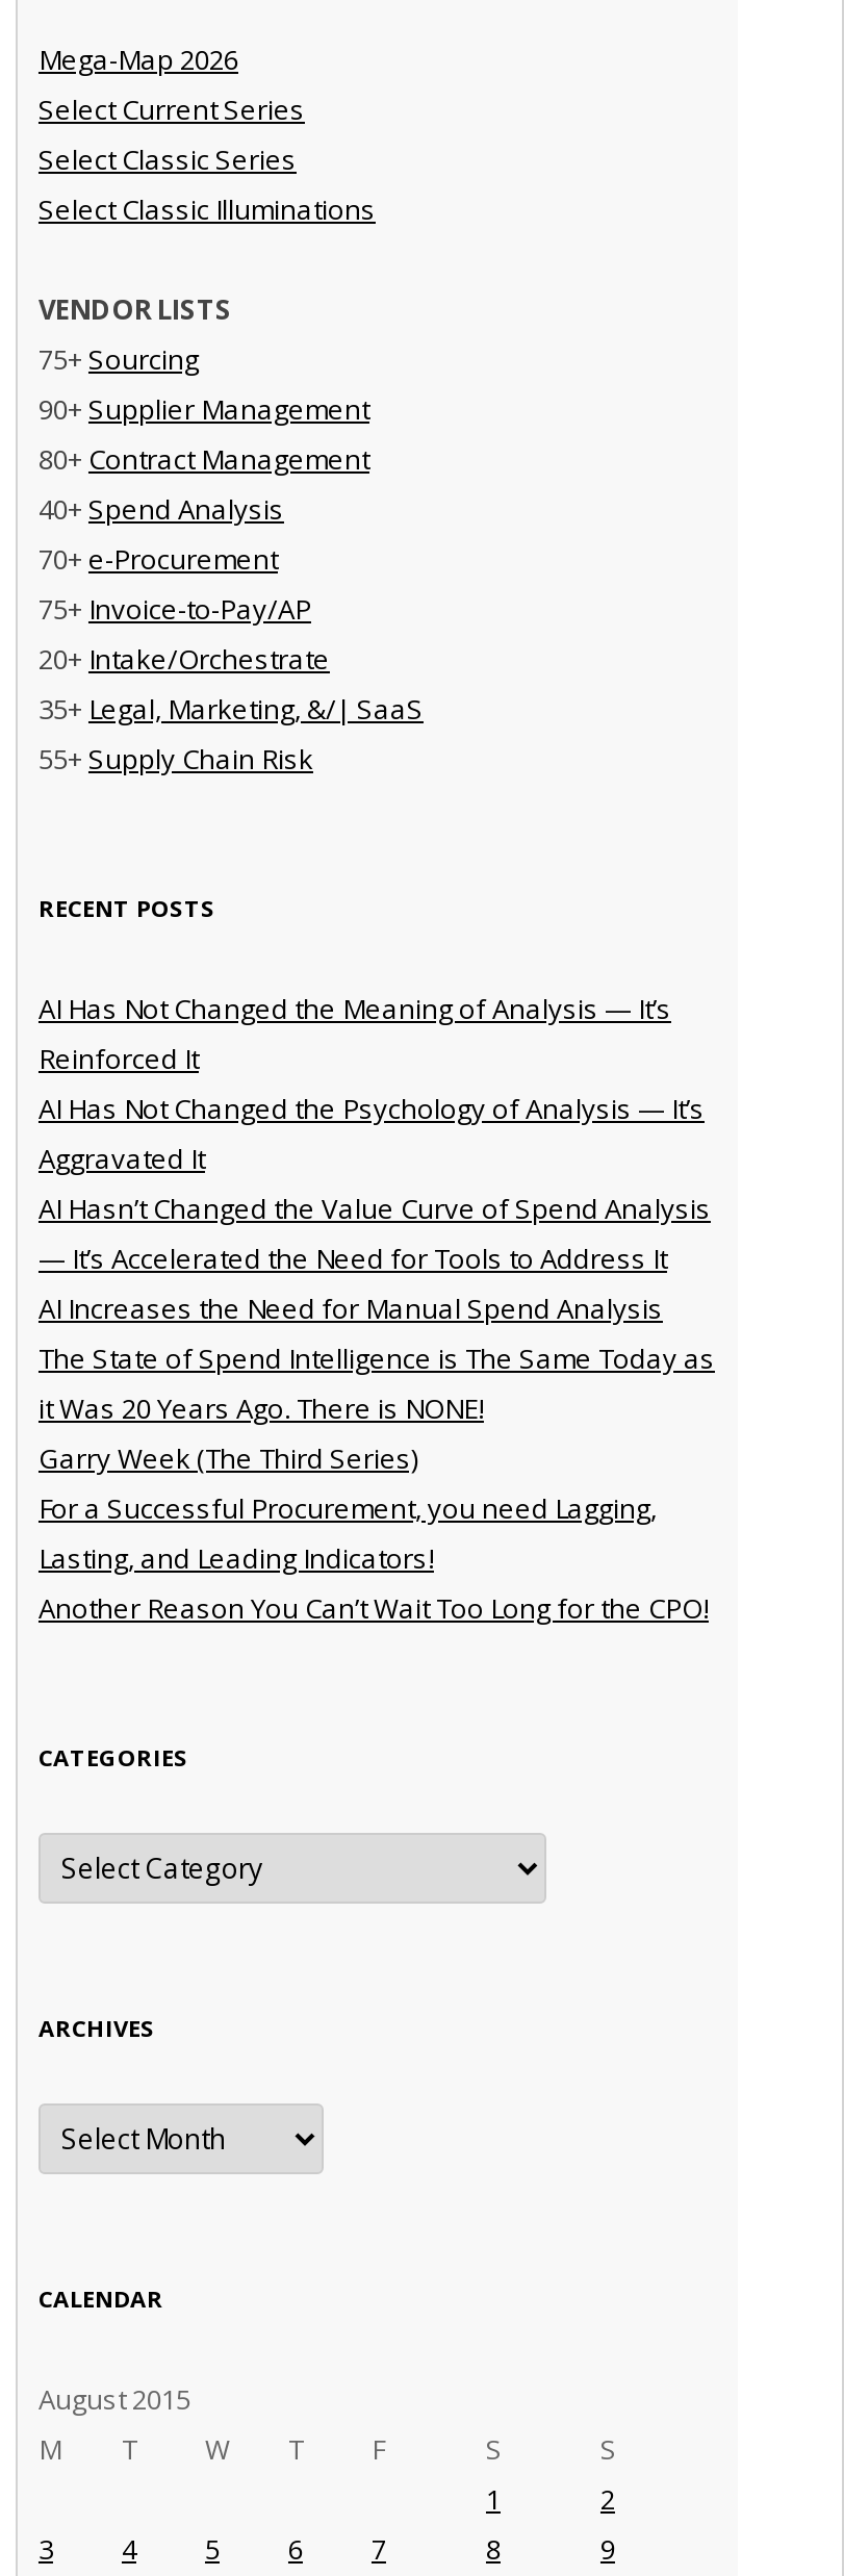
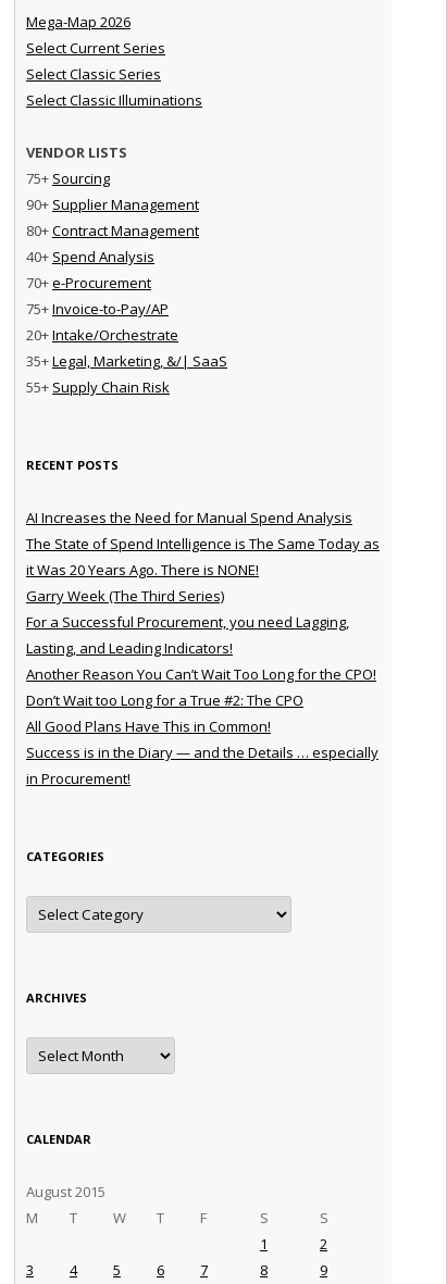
- AI Has Not Changed the Meaning of Analysis — It’s
- Reinforced It
- AI Has Not Changed the Psychology of Analysis — It’s
- Aggravated It
- AI Hasn’t Changed the Value Curve of Spend Analysis
- — It’s Accelerated the Need for Tools to Address It

moved up: AI Increases the Need for Manual Spend Analysis | The State of Spend Intelligence is The Same Today as | it Was 20 Years Ago. There is NONE! | Garry Week (The Third Series) | For a Successful Procurement, you need Lagging, | Lasting, and Leading Indicators! | Another Reason You Can’t Wait Too Long for the CPO!

+ Don’t Wait too Long for a True #2: The CPO
+ All Good Plans Have This in Common!
+ Success is in the Diary — and the Details … especially
+ in Procurement!
